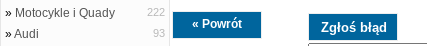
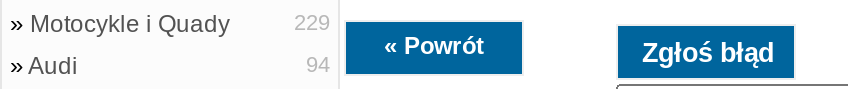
- 222
+ 229

- 93
+ 94
